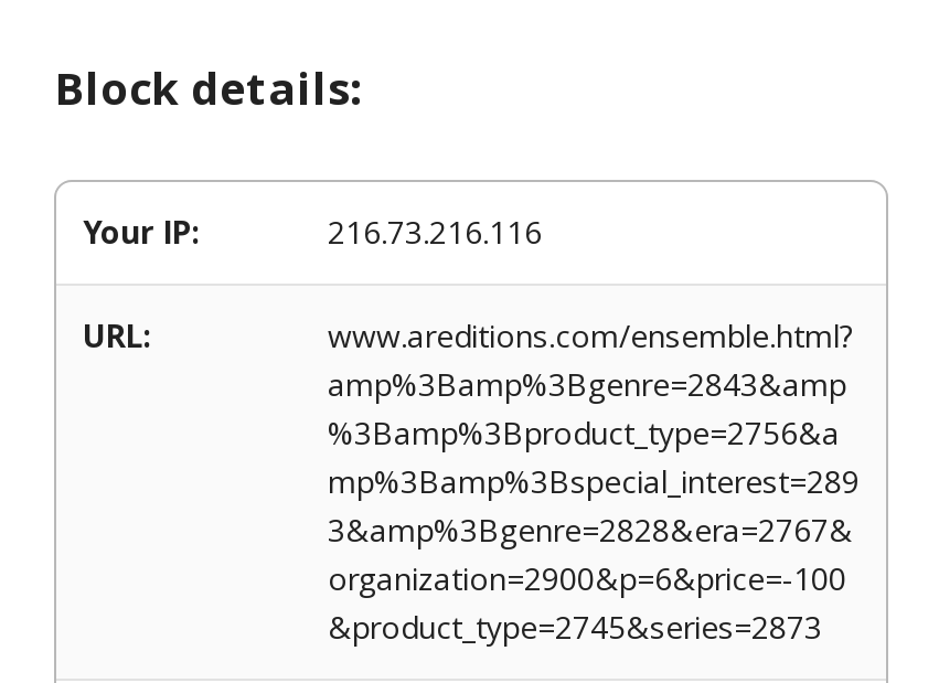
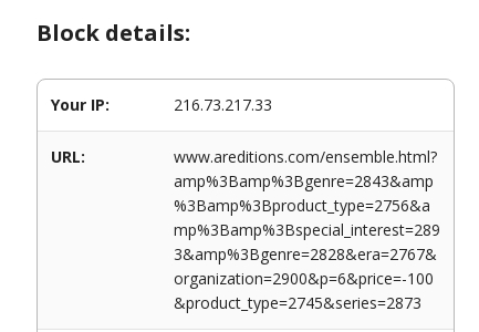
- 216.73.216.116
+ 216.73.217.33
